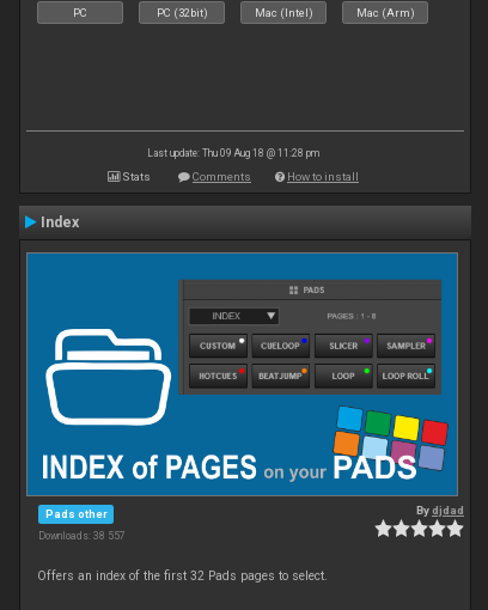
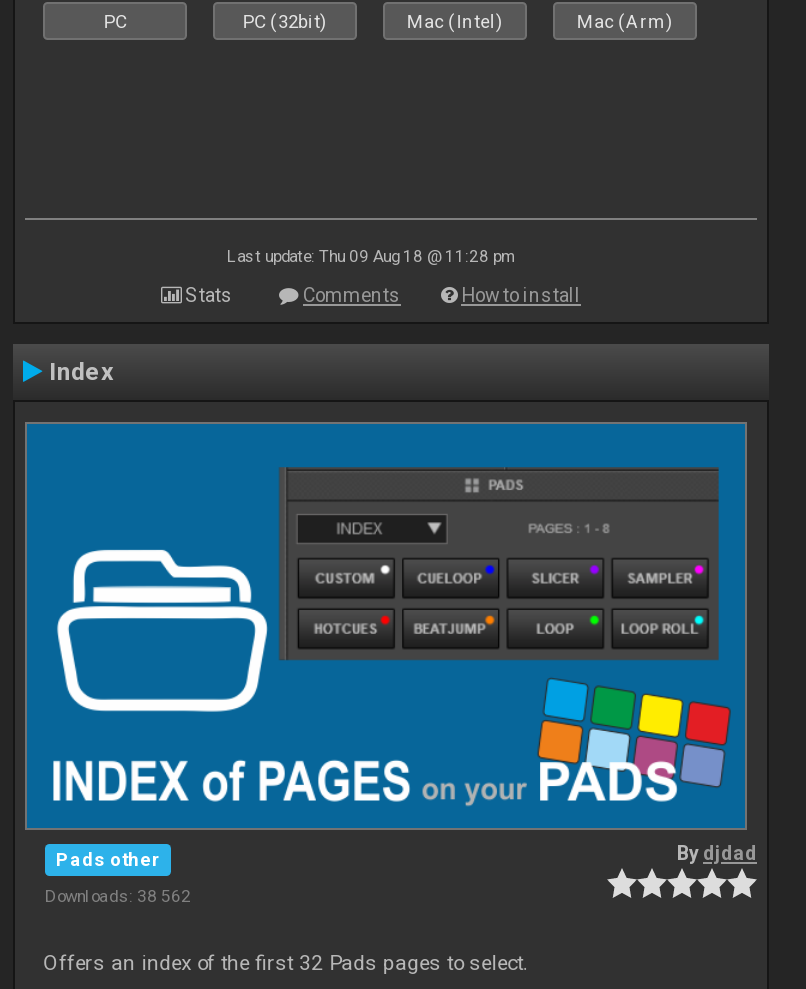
- Downloads: 38 557
+ Downloads: 38 562
